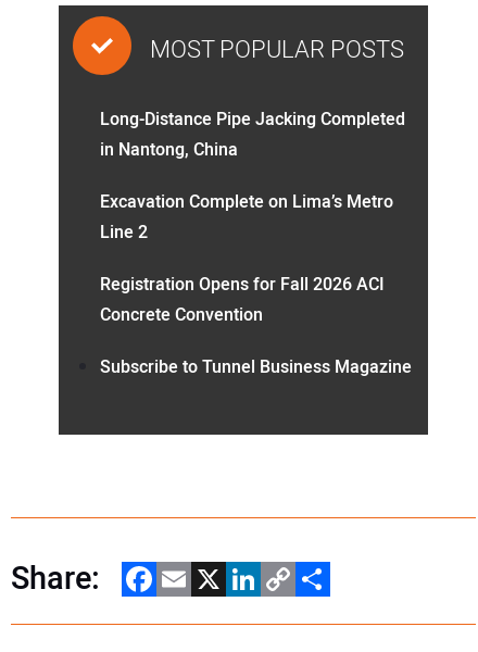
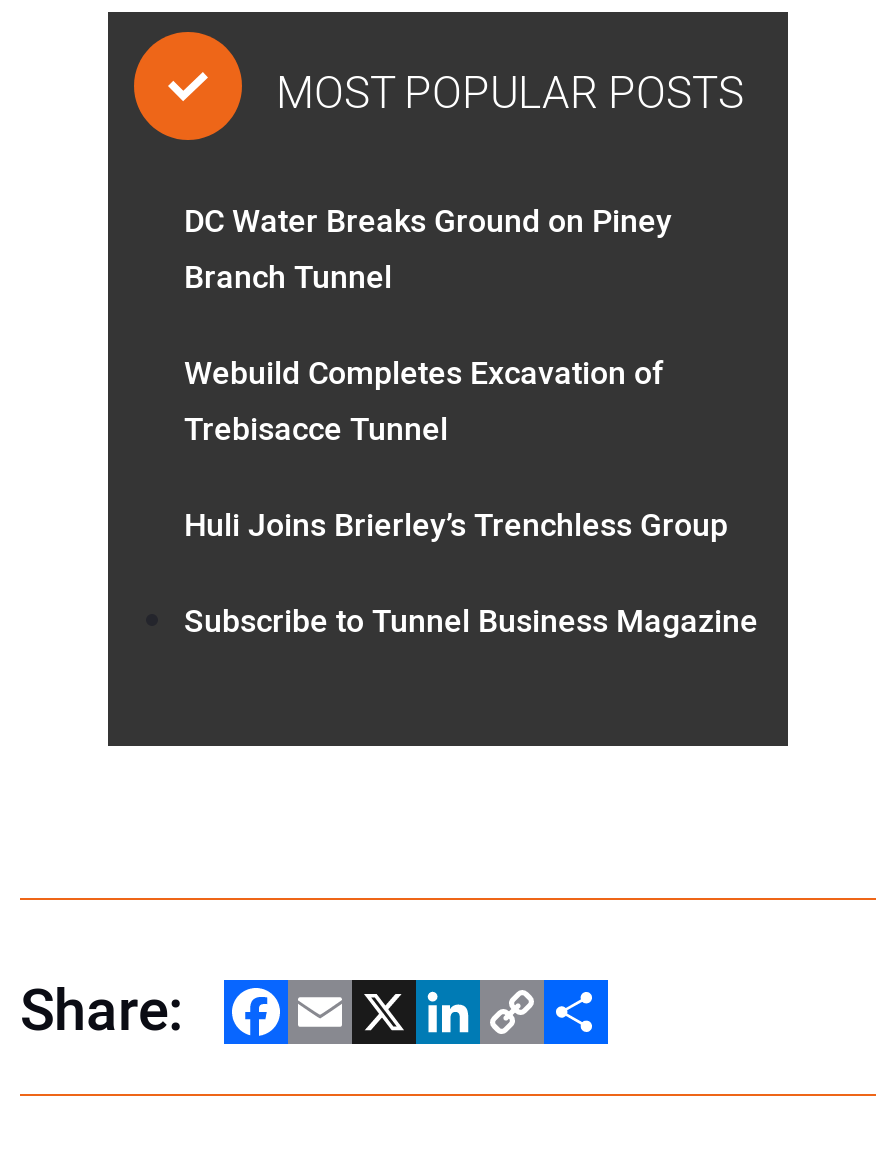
- Long-Distance Pipe Jacking Completed
- in Nantong, China
+ DC Water Breaks Ground on Piney
+ Branch Tunnel

- Excavation Complete on Lima’s Metro
- Line 2
+ Webuild Completes Excavation of
+ Trebisacce Tunnel

- Registration Opens for Fall 2026 ACI
- Concrete Convention
+ Huli Joins Brierley’s Trenchless Group
